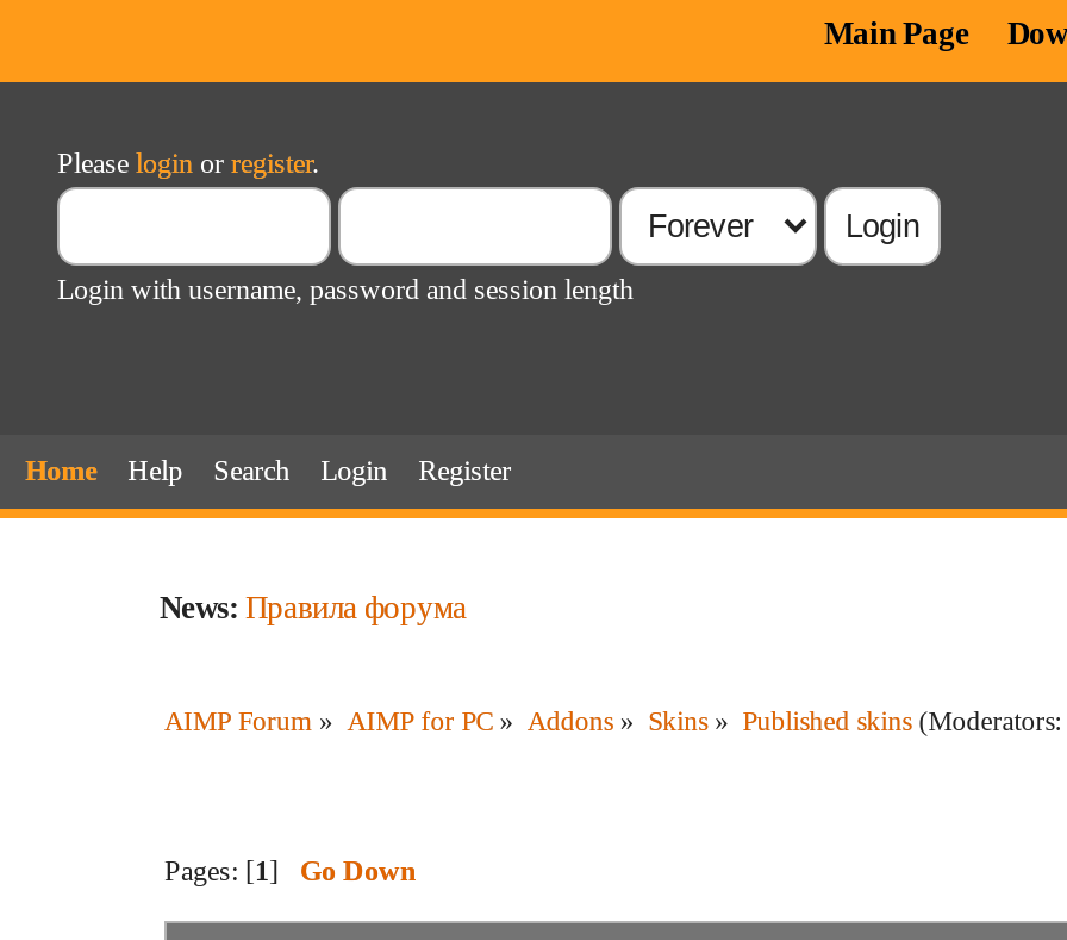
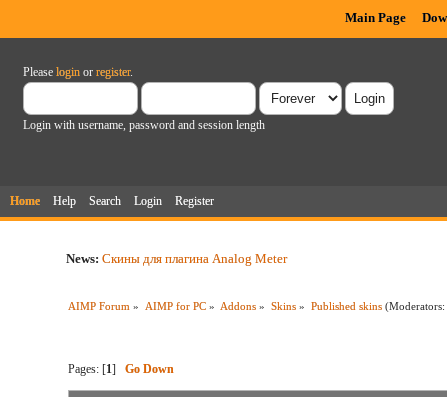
- News: Правила форума
+ News: Скины для плагина Analog Meter
